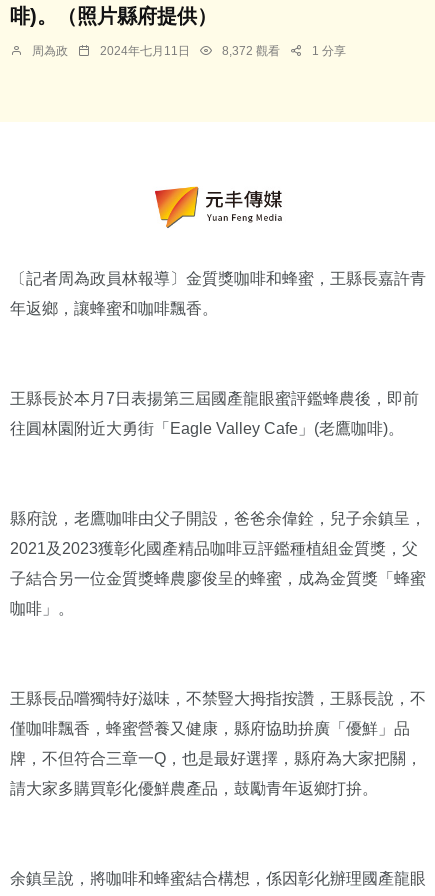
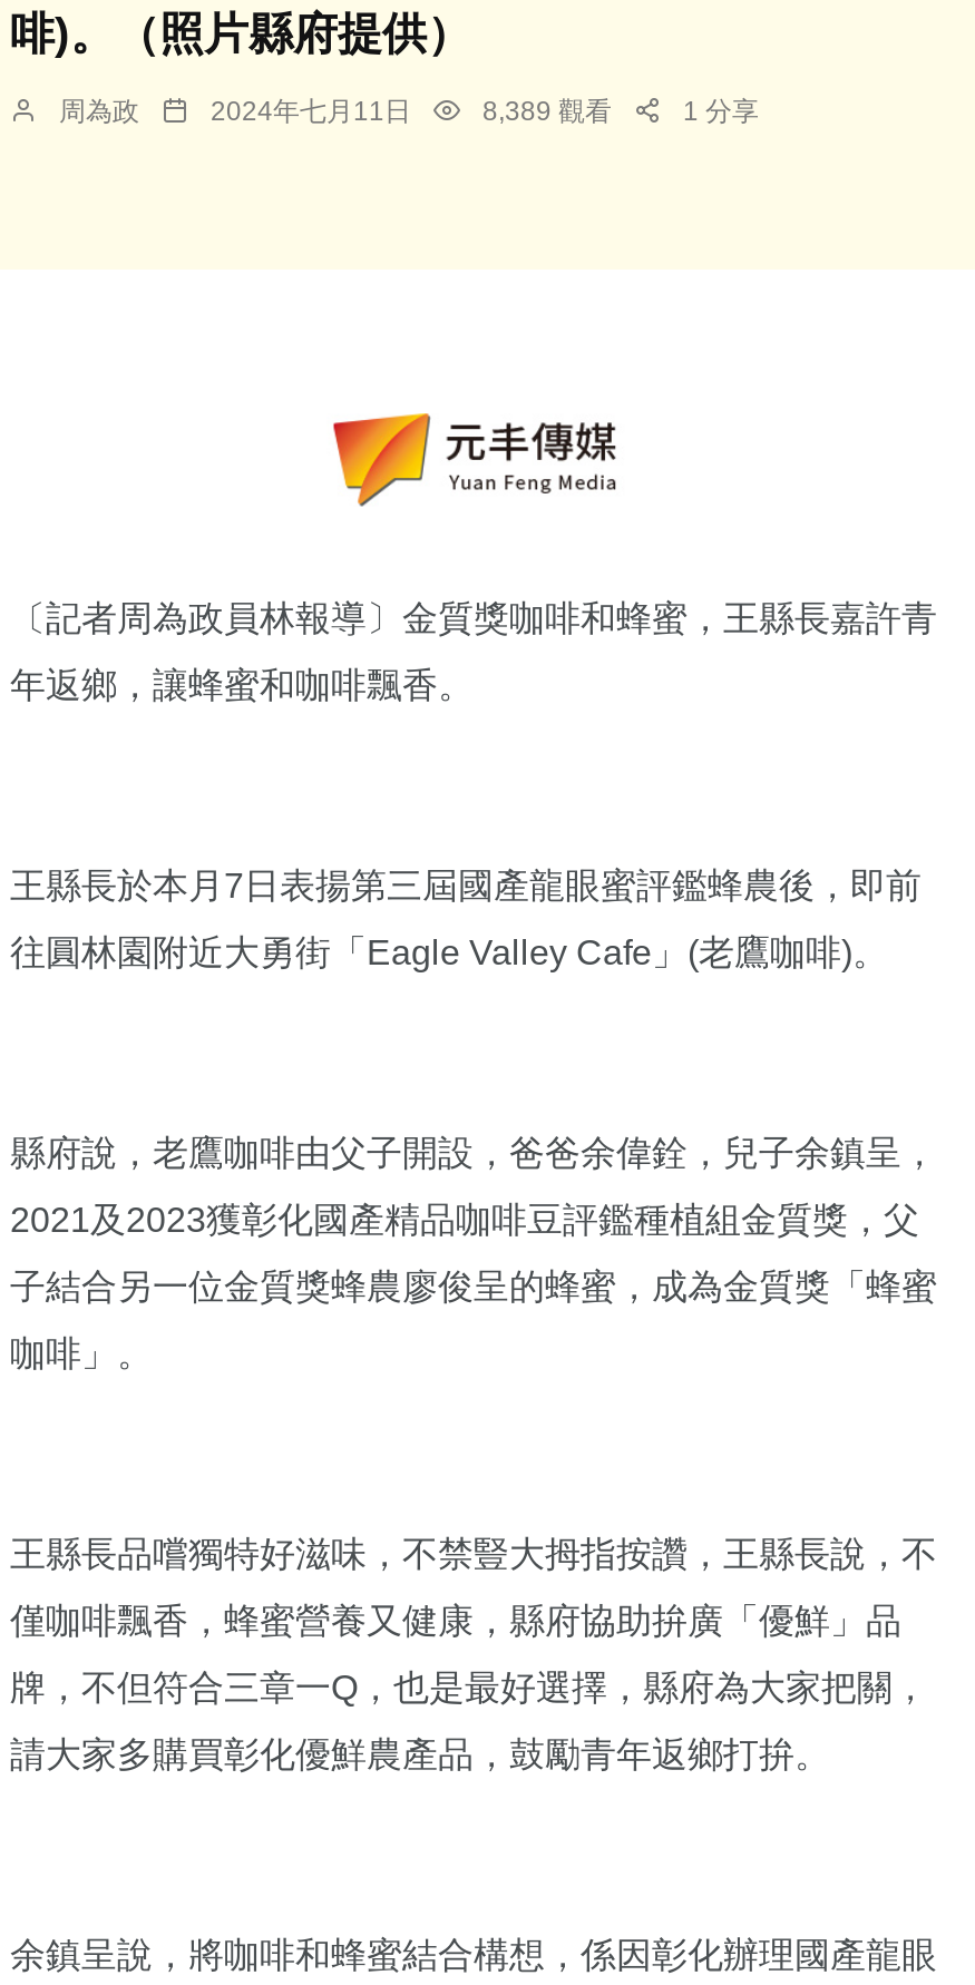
- 8,372 觀看
+ 8,389 觀看
